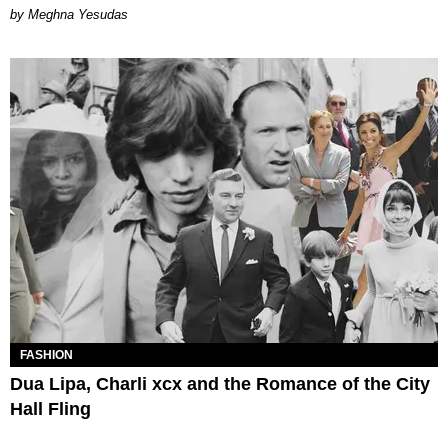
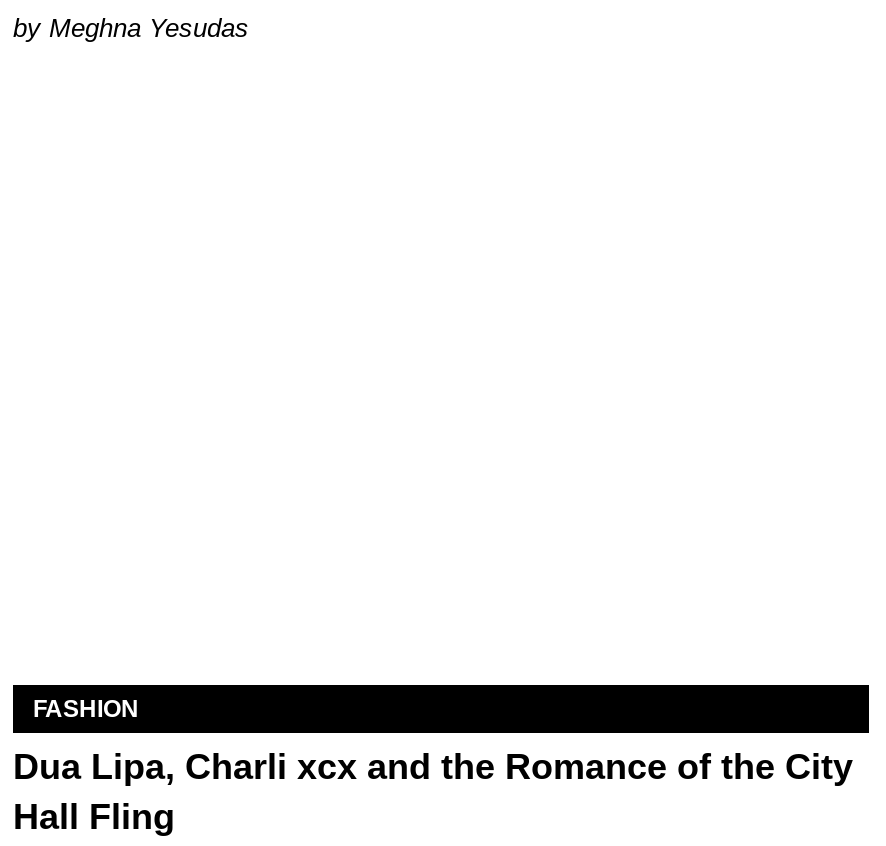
- [image]
